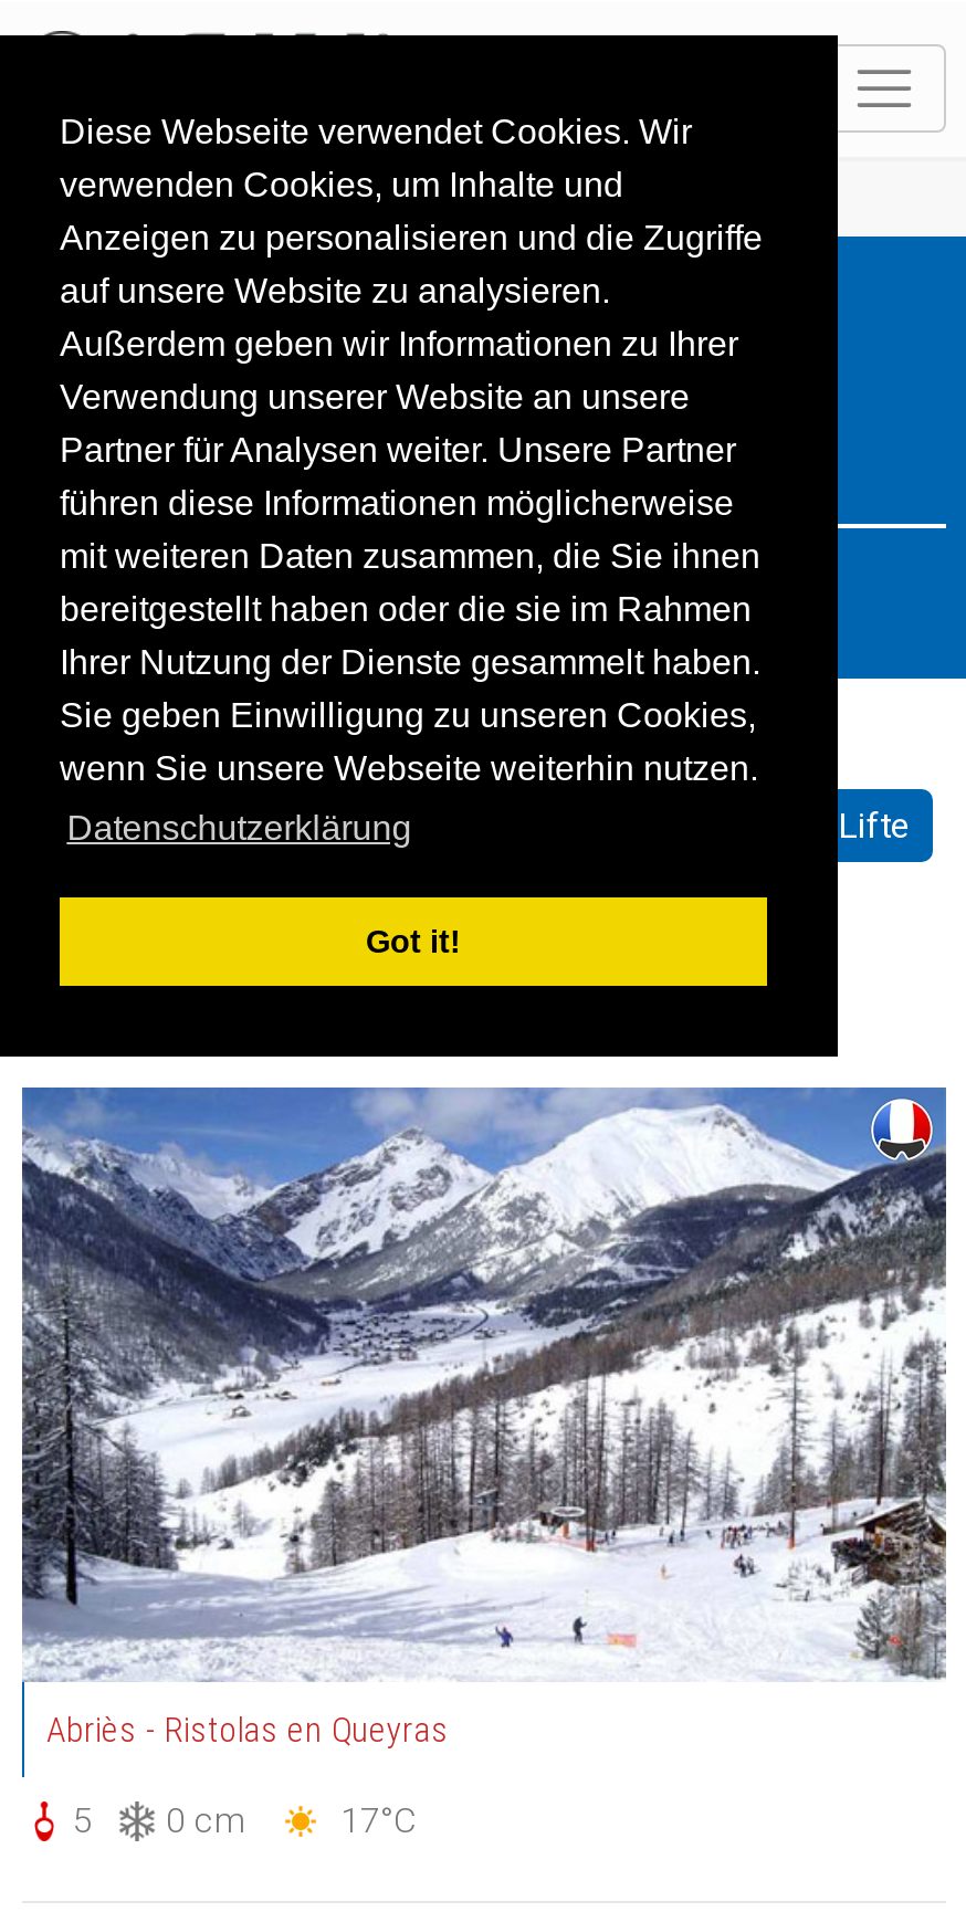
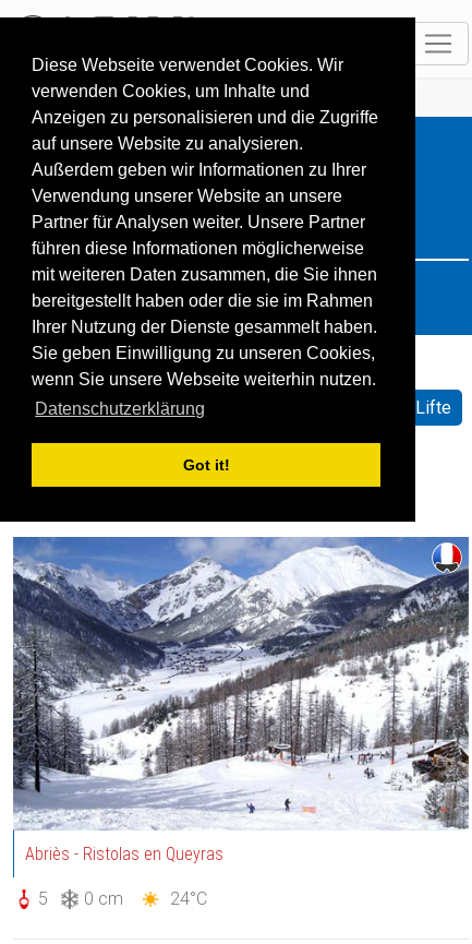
- 17°C
+ 24°C
